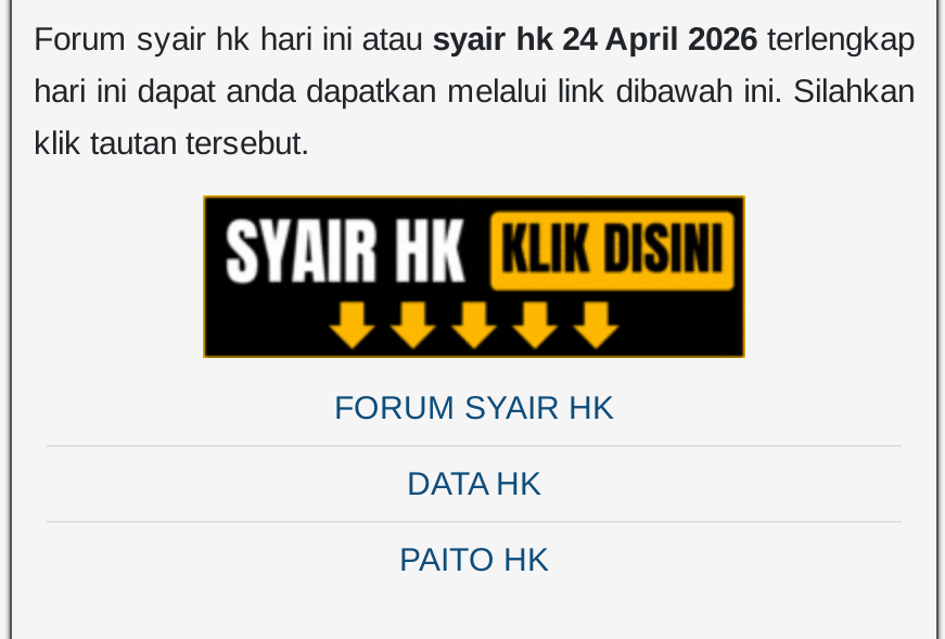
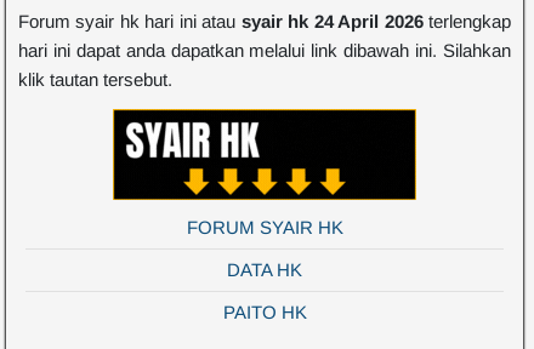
- [image]
